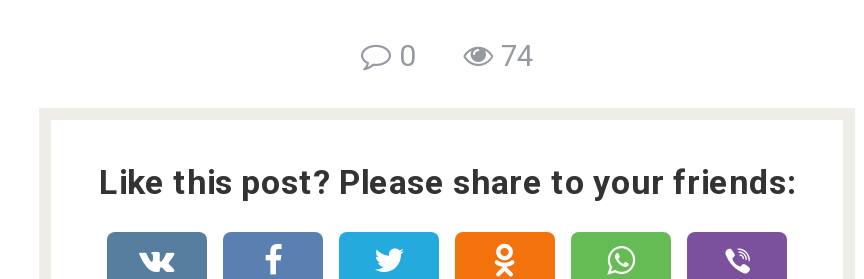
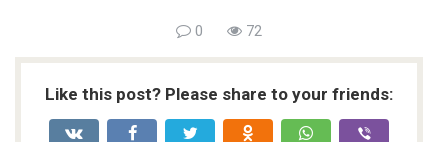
- 74
+ 72
